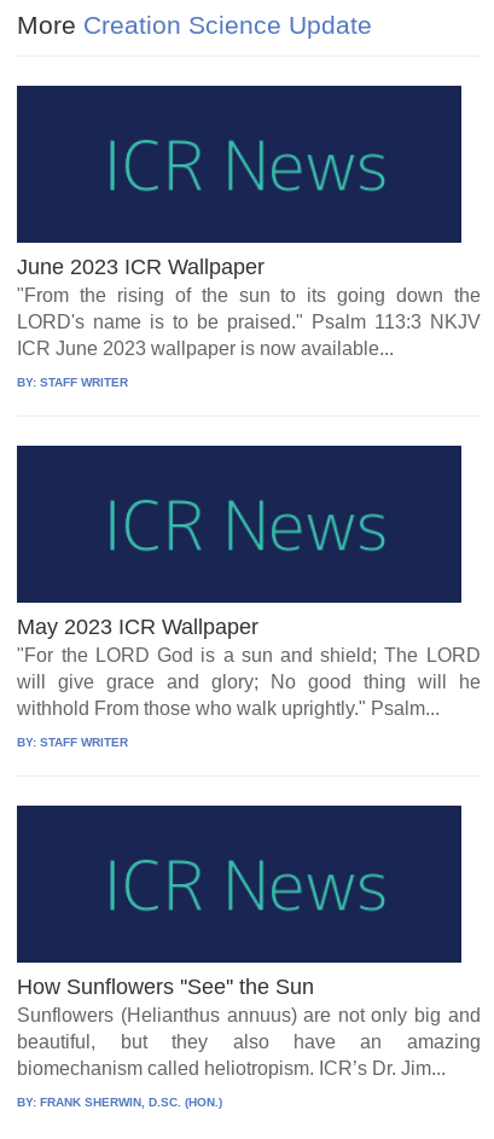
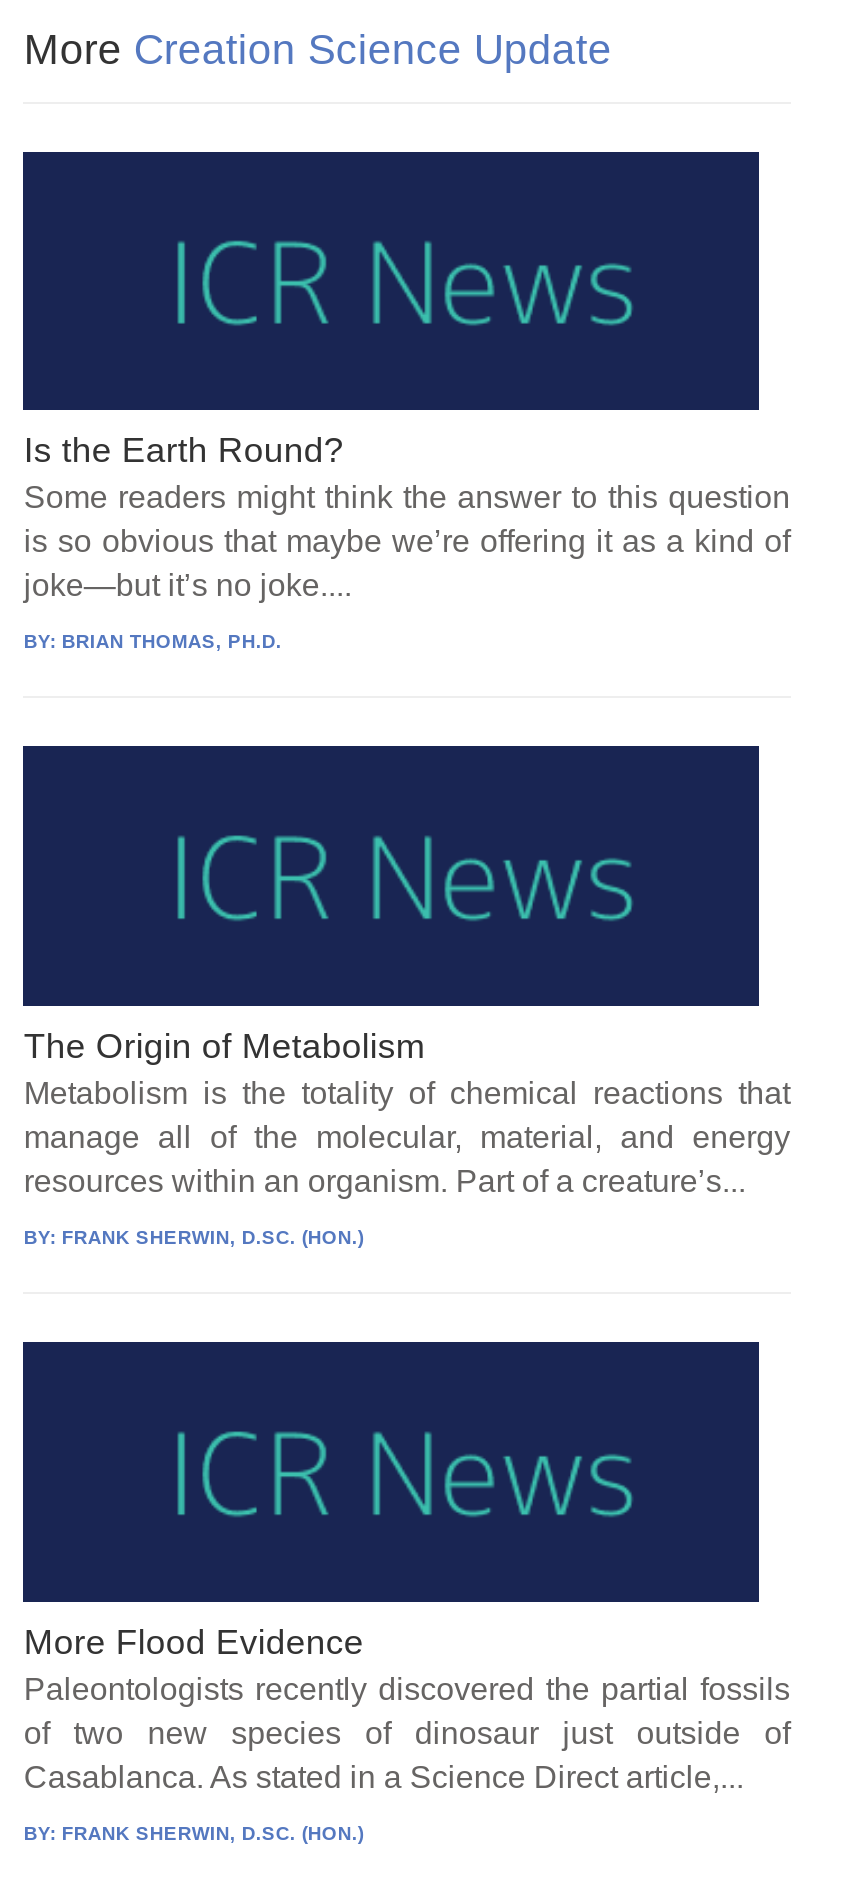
- June 2023 ICR Wallpaper
- "From the rising of the sun to its going down the
- LORD's name is to be praised." Psalm 113:3 NKJV
- ICR June 2023 wallpaper is now available...
+ Is the Earth Round?
+ Some readers might think the answer to this question
+ is so obvious that maybe we’re offering it as a kind of
+ joke—but it’s no joke....

- BY: STAFF WRITER
+ BY: BRIAN THOMAS, PH.D.

- May 2023 ICR Wallpaper
- "For the LORD God is a sun and shield; The LORD
- will give grace and glory; No good thing will he
- withhold From those who walk uprightly." Psalm...
+ The Origin of Metabolism
+ Metabolism is the totality of chemical reactions that
+ manage all of the molecular, material, and energy
+ resources within an organism. Part of a creature’s...

- BY: STAFF WRITER
+ BY: FRANK SHERWIN, D.SC. (HON.)

- How Sunflowers ''See'' the Sun
- Sunflowers (Helianthus annuus) are not only big and
- beautiful, but they also have an amazing
- biomechanism called heliotropism. ICR’s Dr. Jim...
+ More Flood Evidence
+ Paleontologists recently discovered the partial fossils
+ of two new species of dinosaur just outside of
+ Casablanca. As stated in a Science Direct article,...
